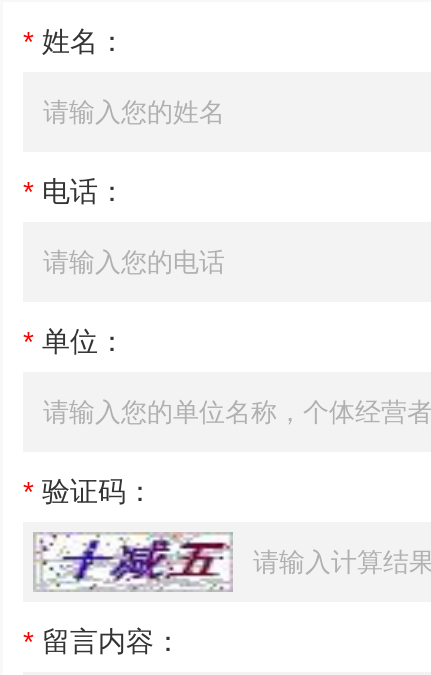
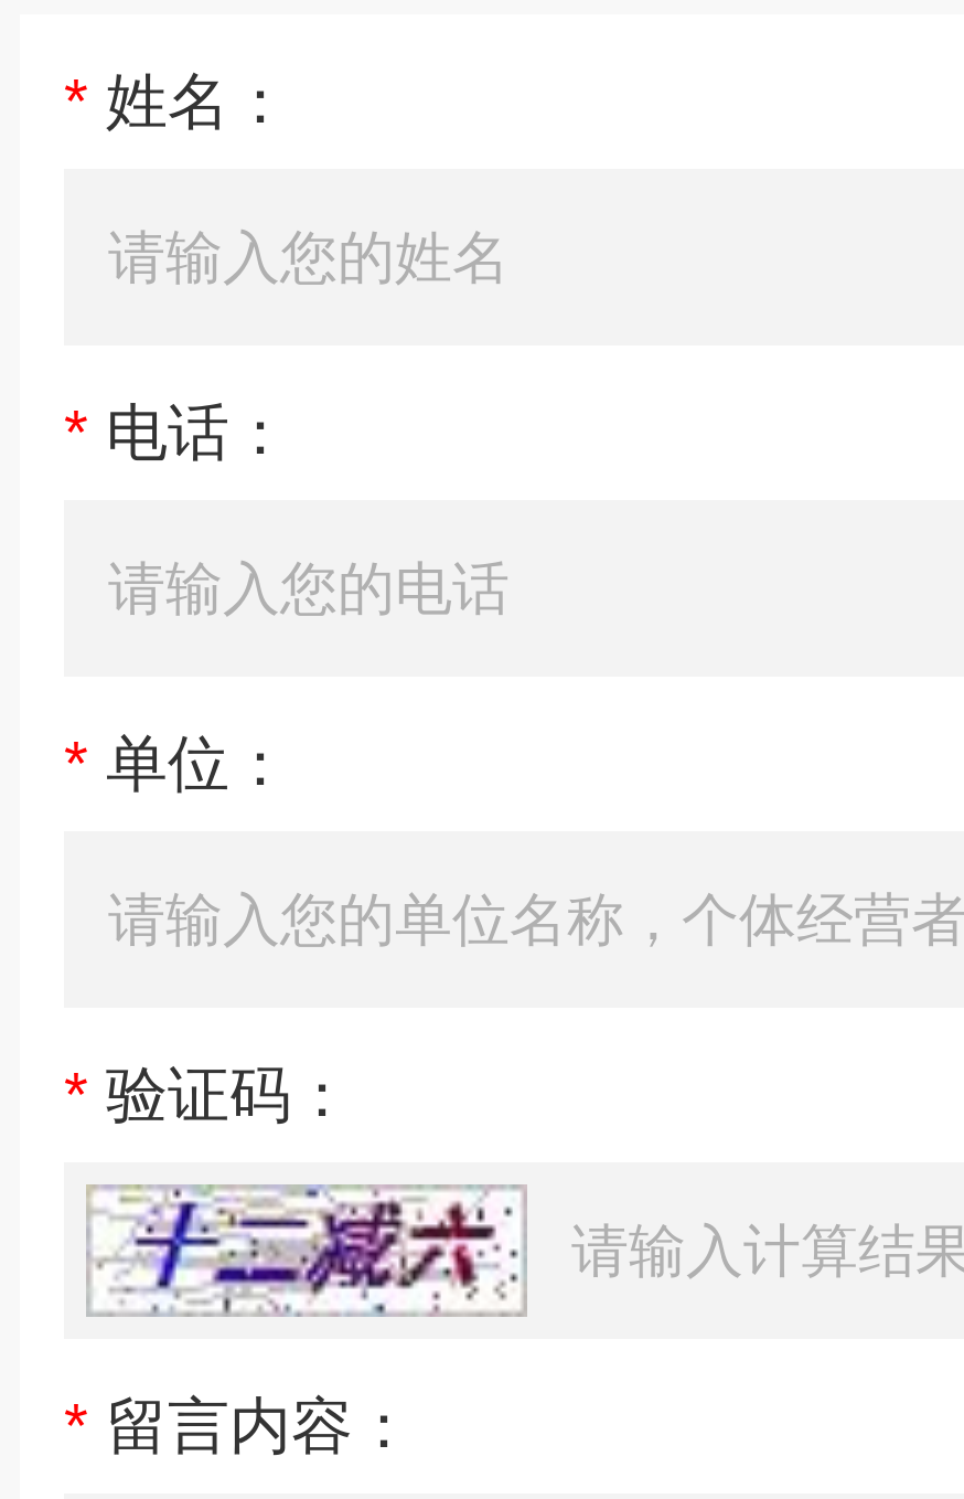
- [image]
+ [image]
